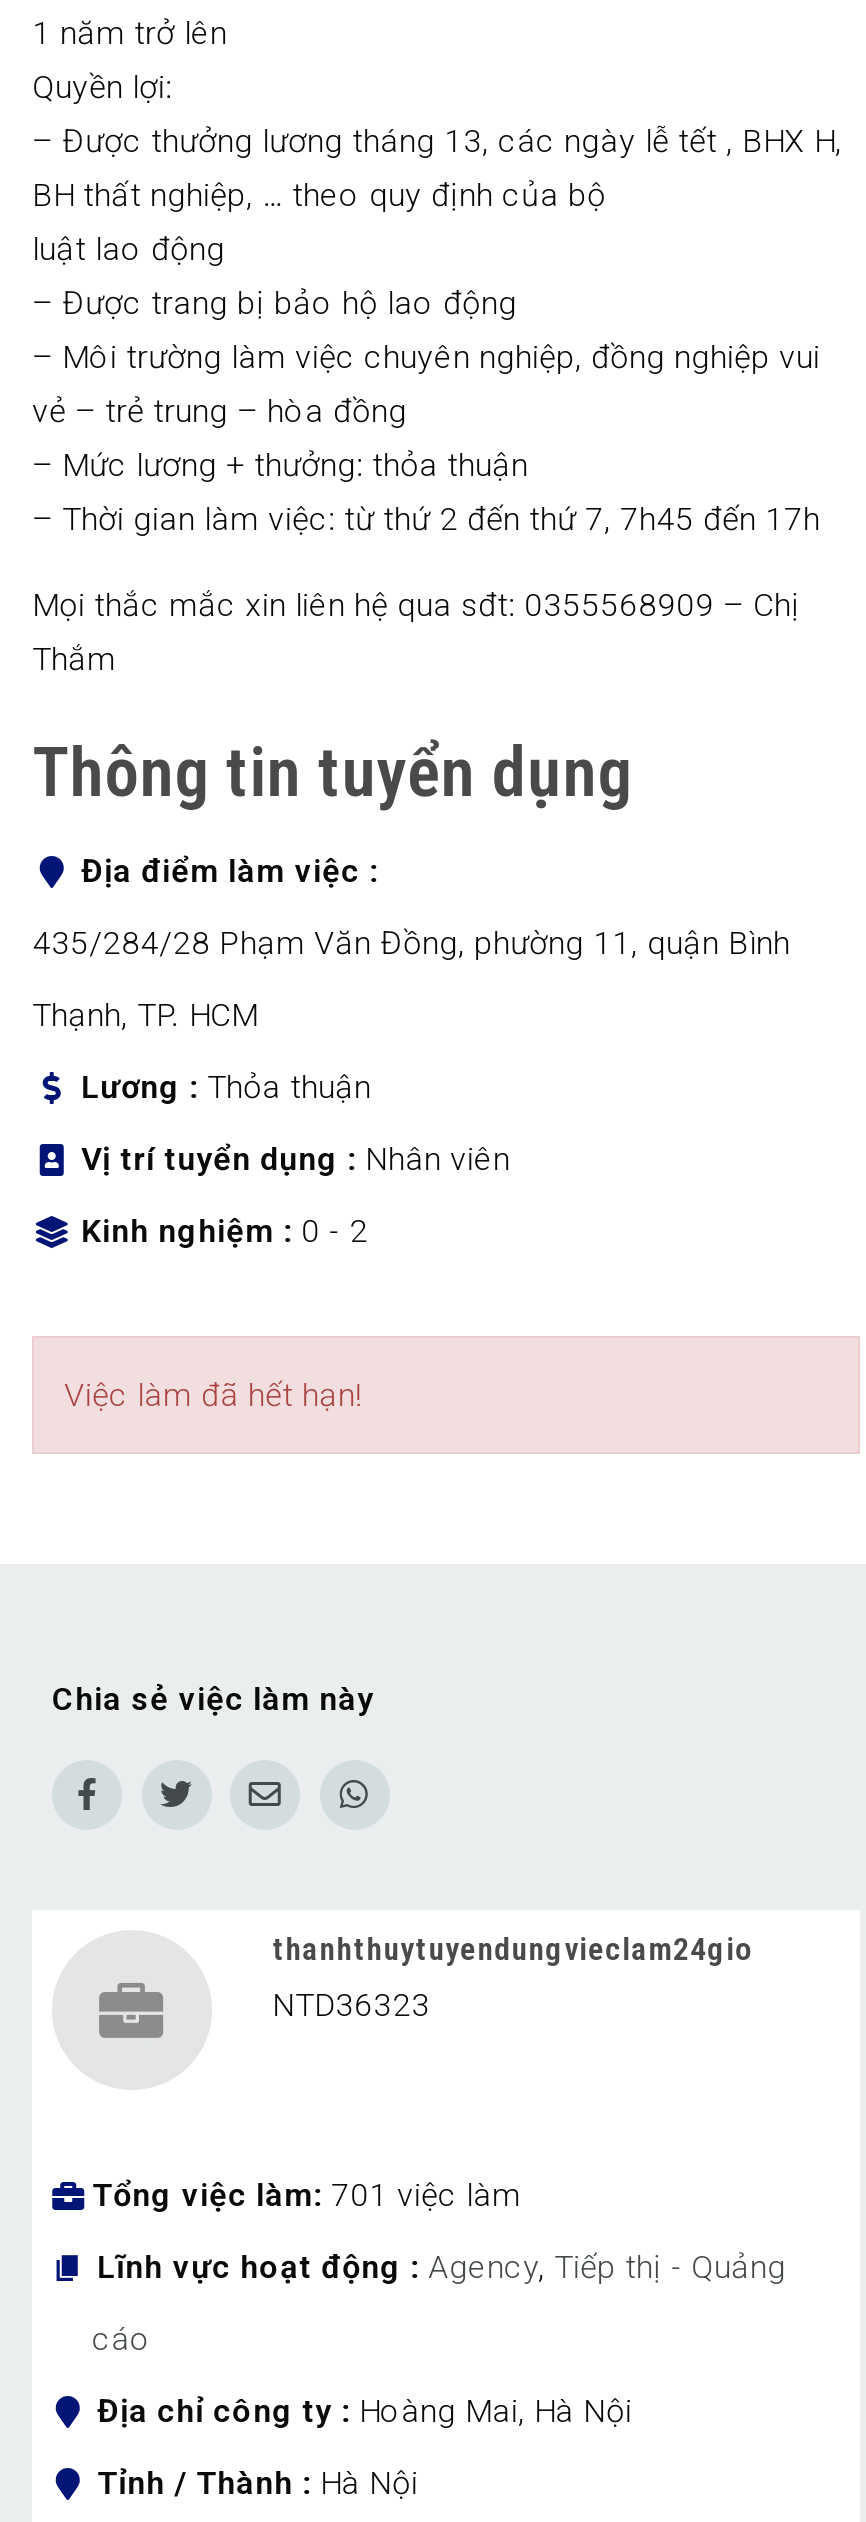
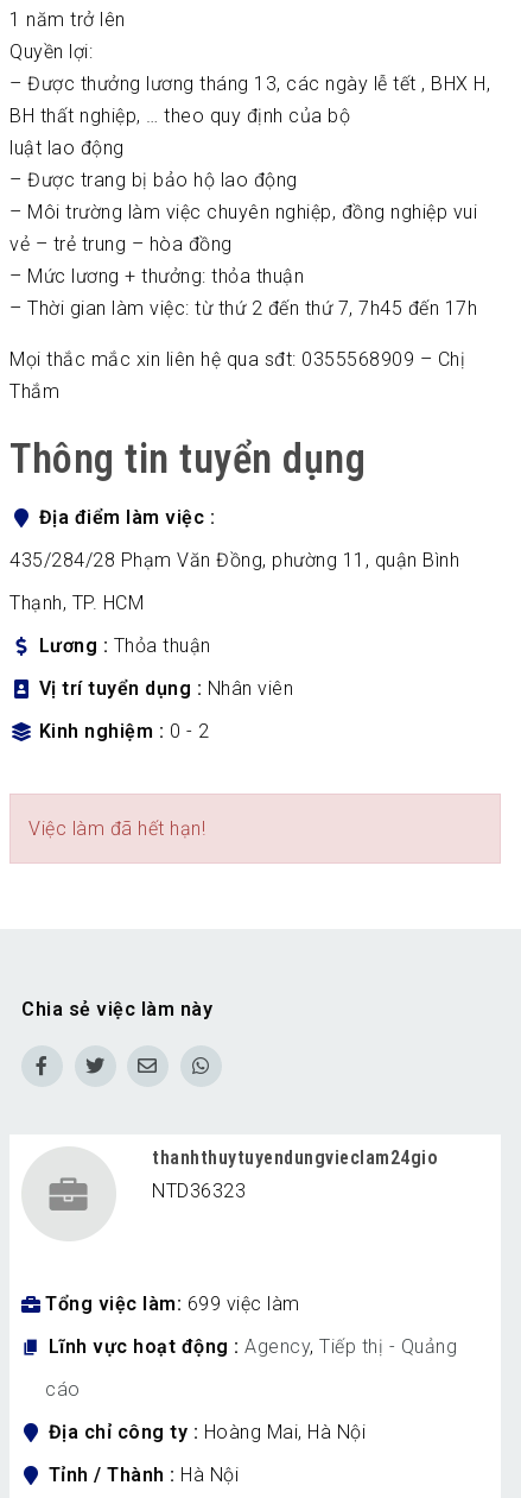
- Tổng việc làm 701 việc làm
+ Tổng việc làm 699 việc làm
